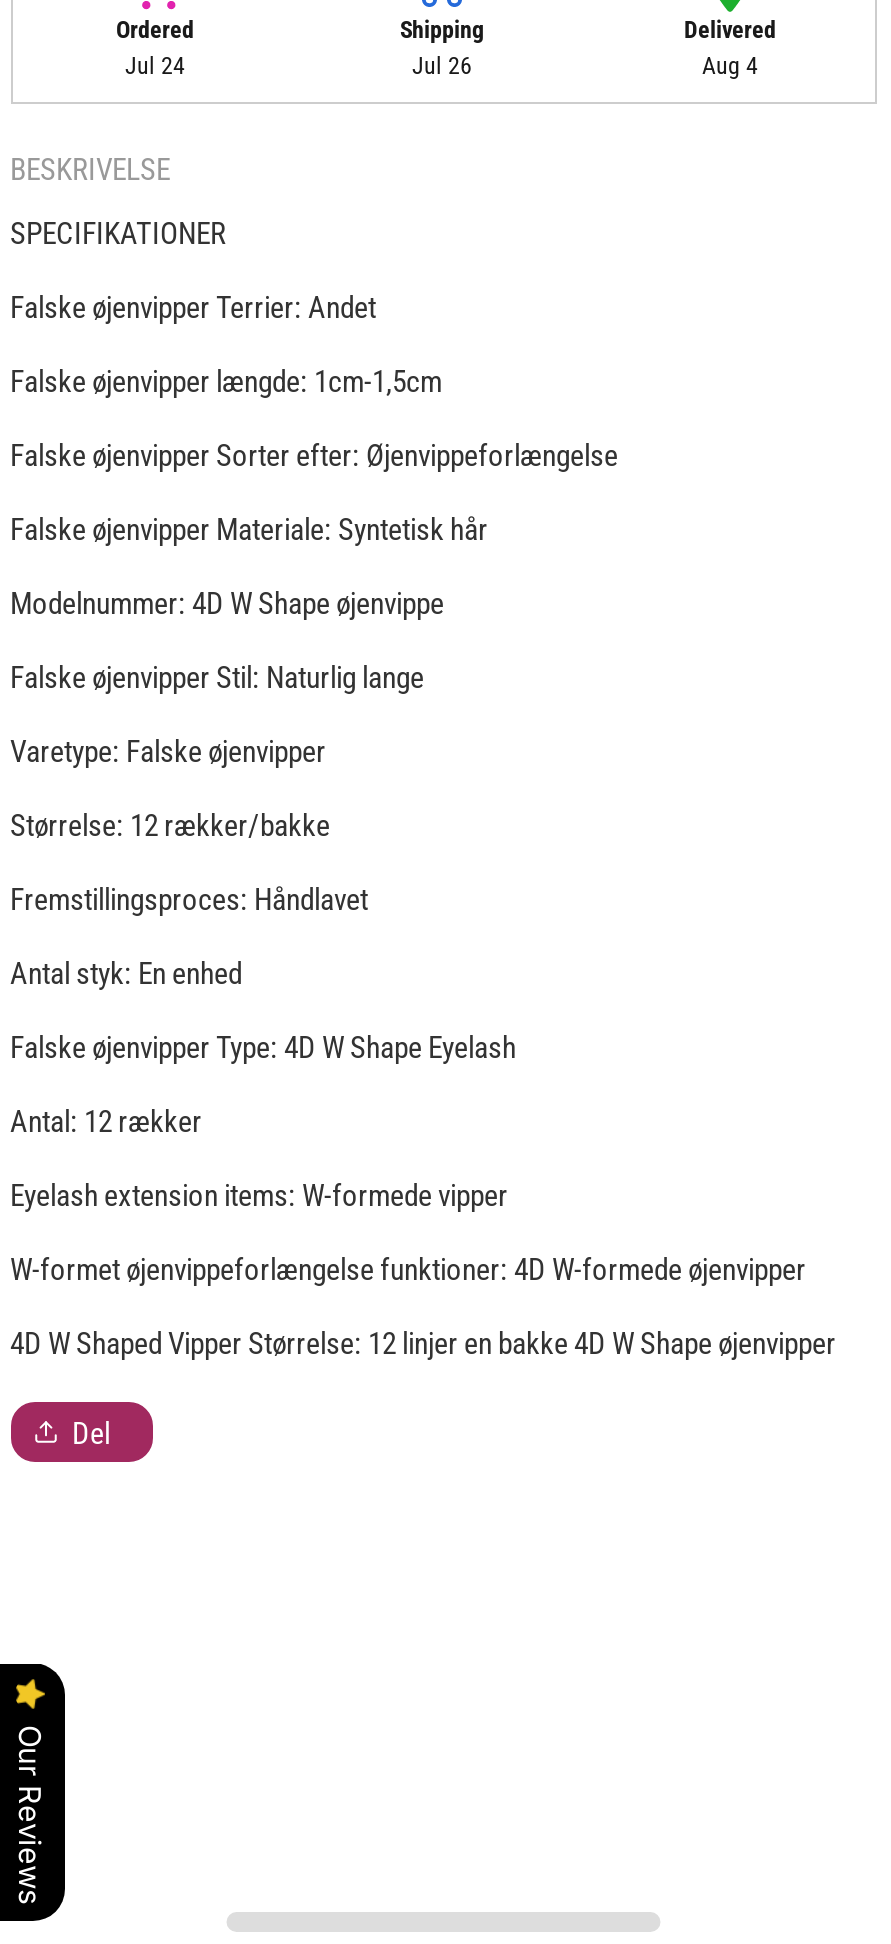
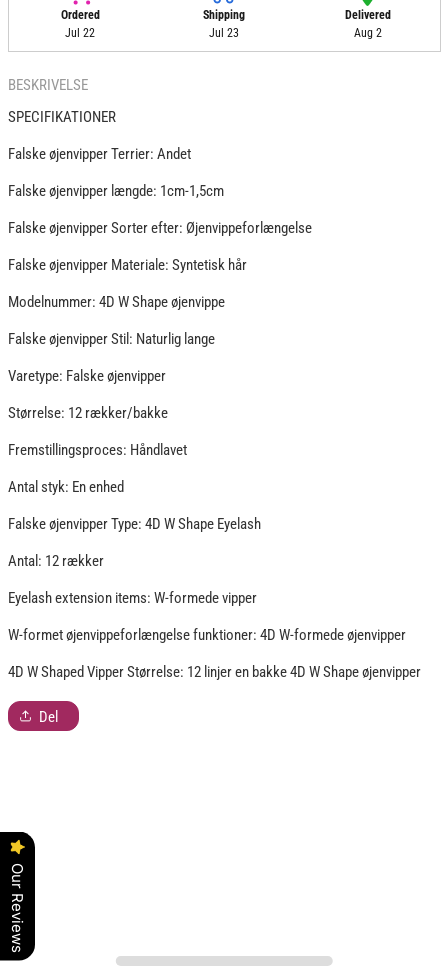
- Jul 24
+ Jul 22

- Jul 26
+ Jul 23

- Aug 4
+ Aug 2
